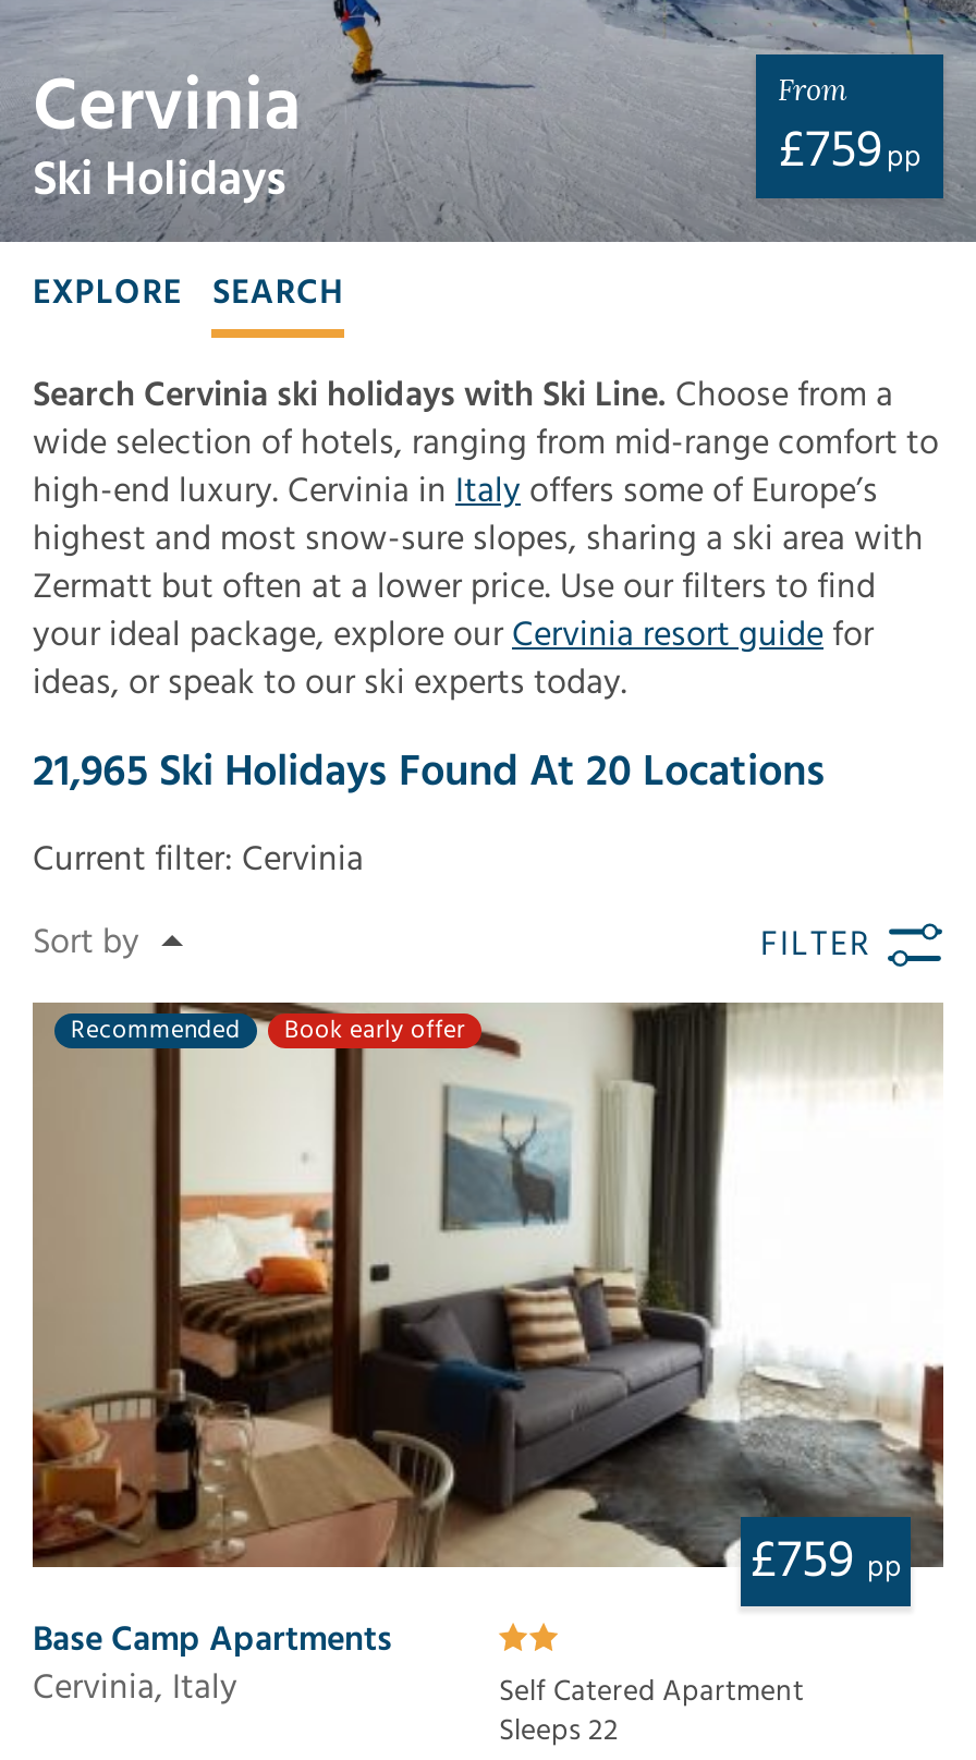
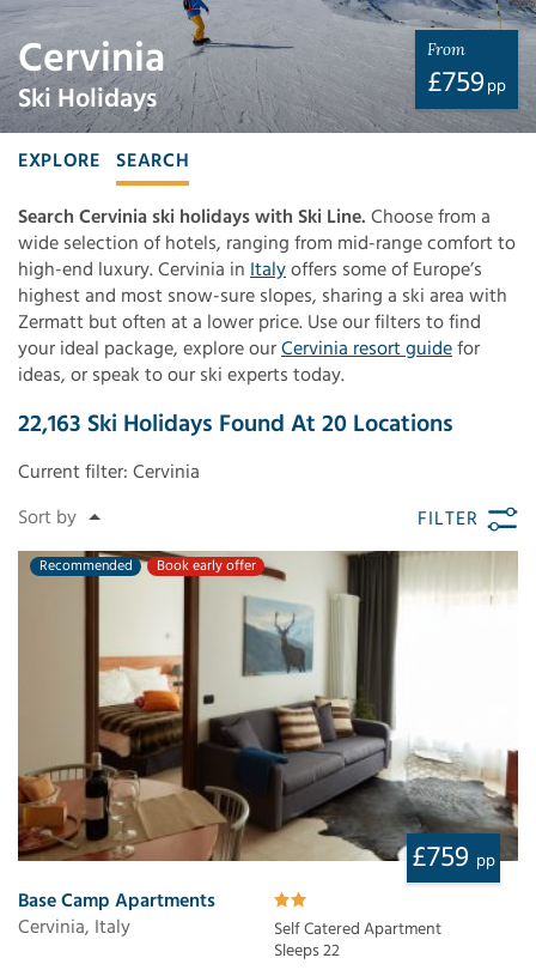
- 21,965 Ski Holidays Found At 20 Locations
+ 22,163 Ski Holidays Found At 20 Locations
